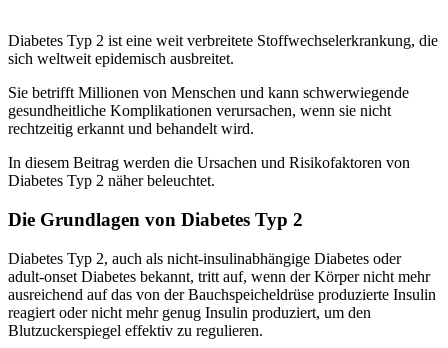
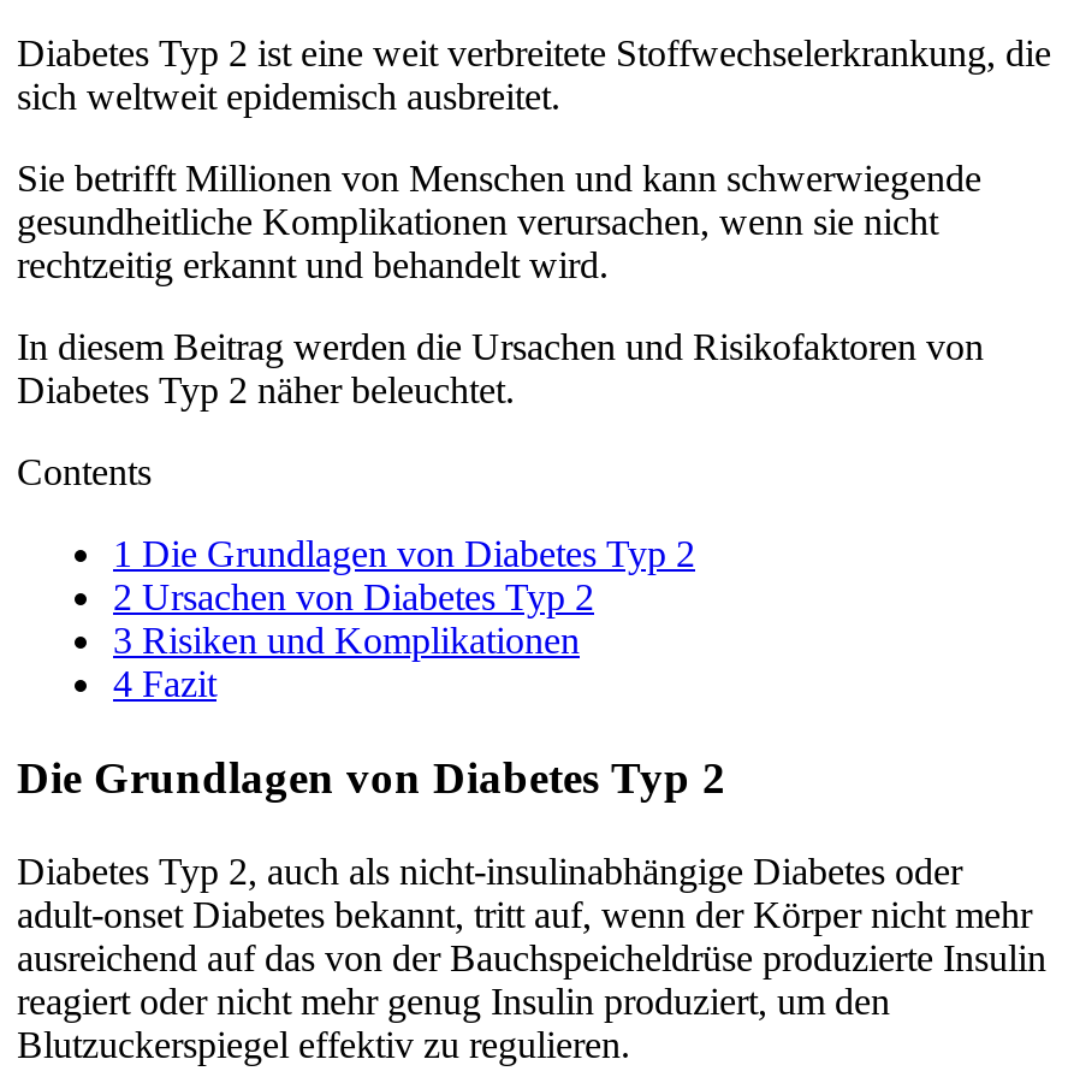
+ Contents
+ 1 Die Grundlagen von Diabetes Typ 2
+ 2 Ursachen von Diabetes Typ 2
+ 3 Risiken und Komplikationen
+ 4 Fazit
